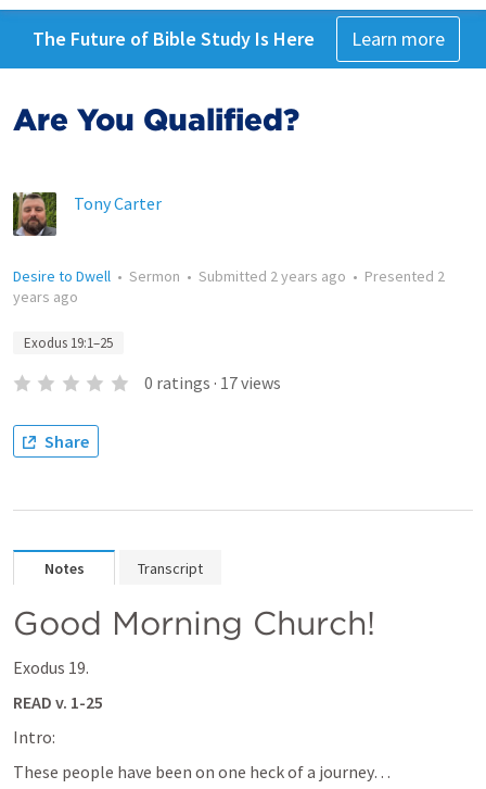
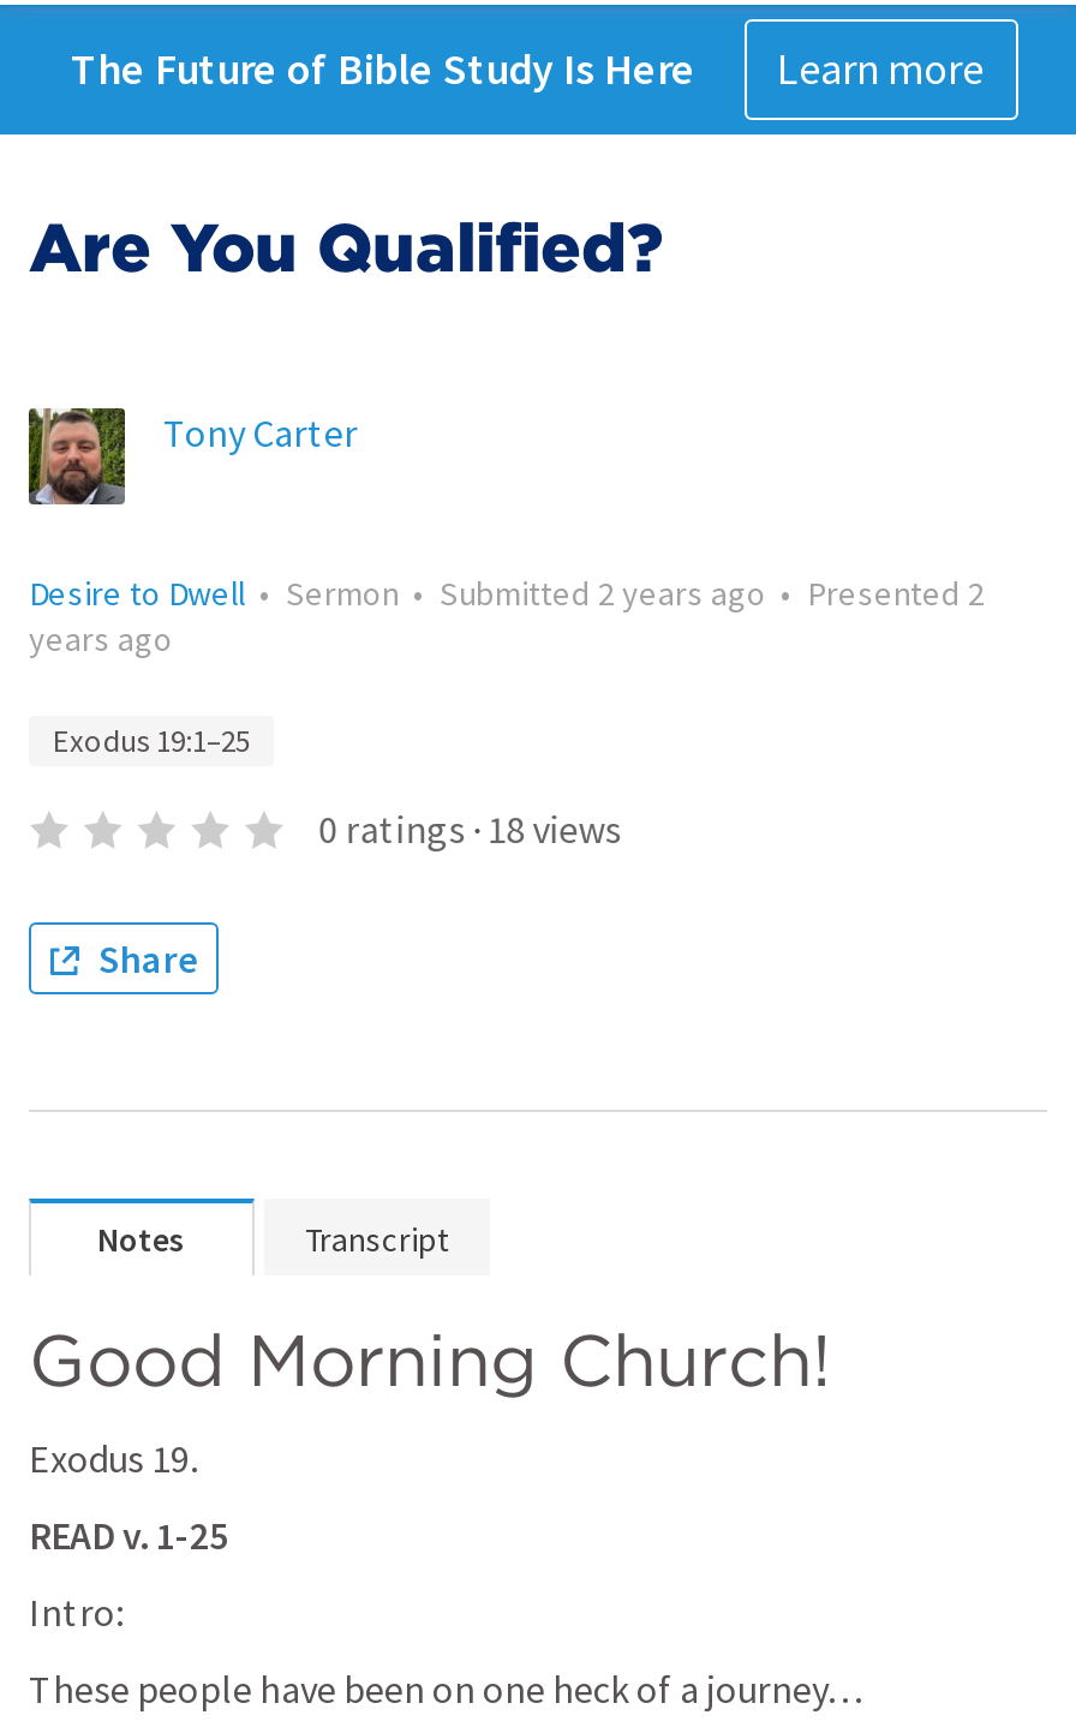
- 0 ratings · 17 views
+ 0 ratings · 18 views
